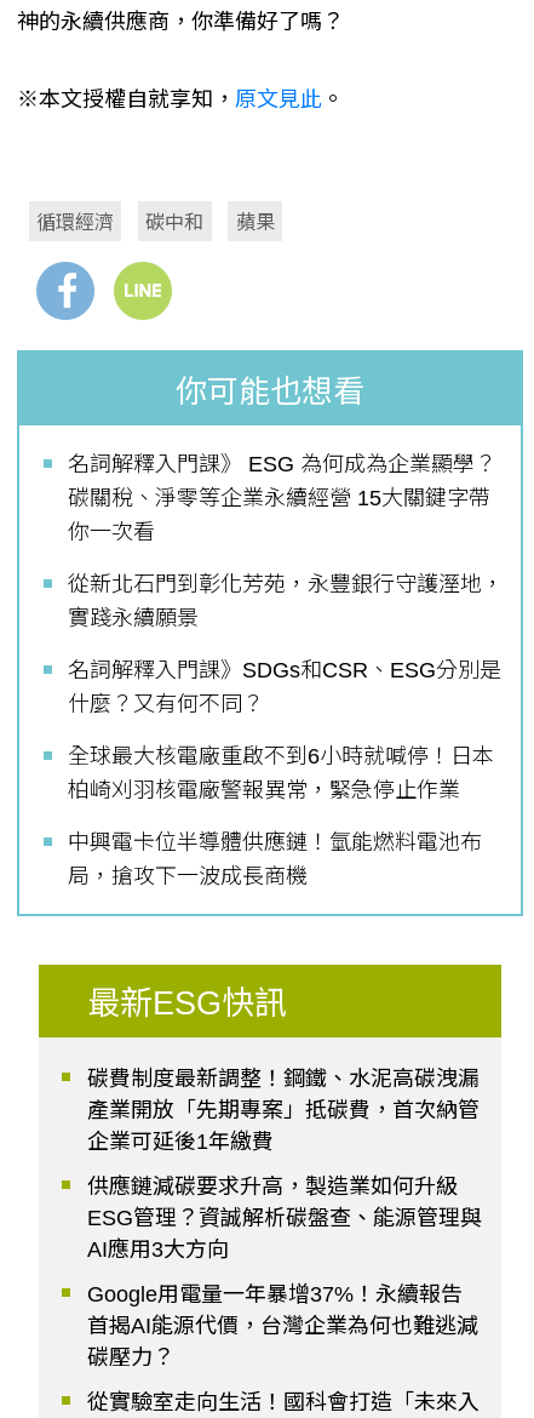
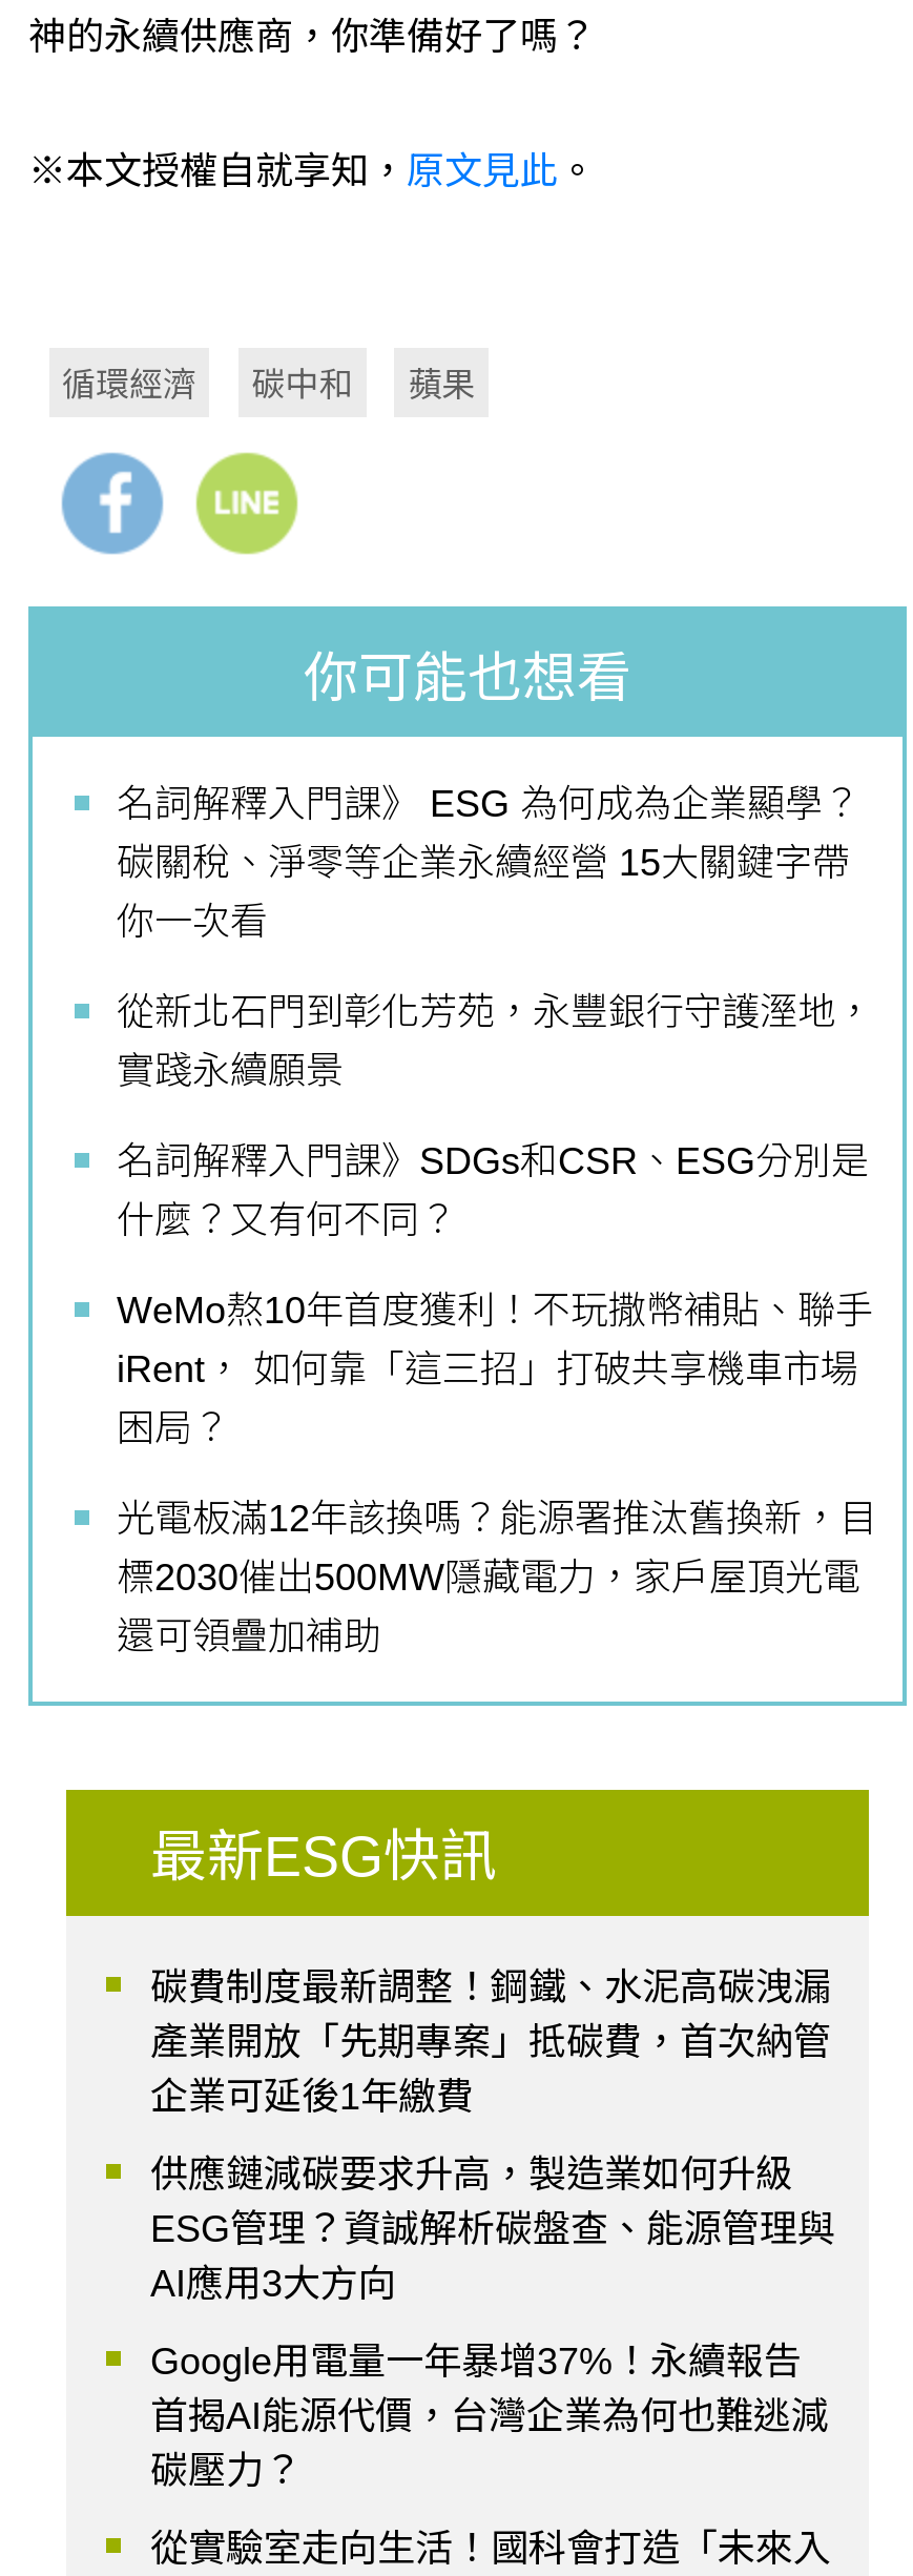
- 全球最大核電廠重啟不到6小時就喊停！日本
- 柏崎刈羽核電廠警報異常，緊急停止作業
+ WeMo熬10年首度獲利！不玩撒幣補貼、聯手
+ iRent， 如何靠「這三招」打破共享機車市場
+ 困局？

- 中興電卡位半導體供應鏈！氫能燃料電池布
- 局，搶攻下一波成長商機
+ 光電板滿12年該換嗎？能源署推汰舊換新，目
+ 標2030催出500MW隱藏電力，家戶屋頂光電
+ 還可領疊加補助
